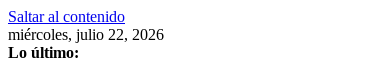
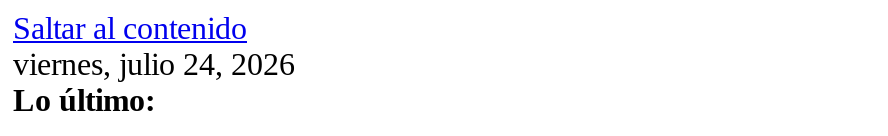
- miércoles, julio 22, 2026
+ viernes, julio 24, 2026
